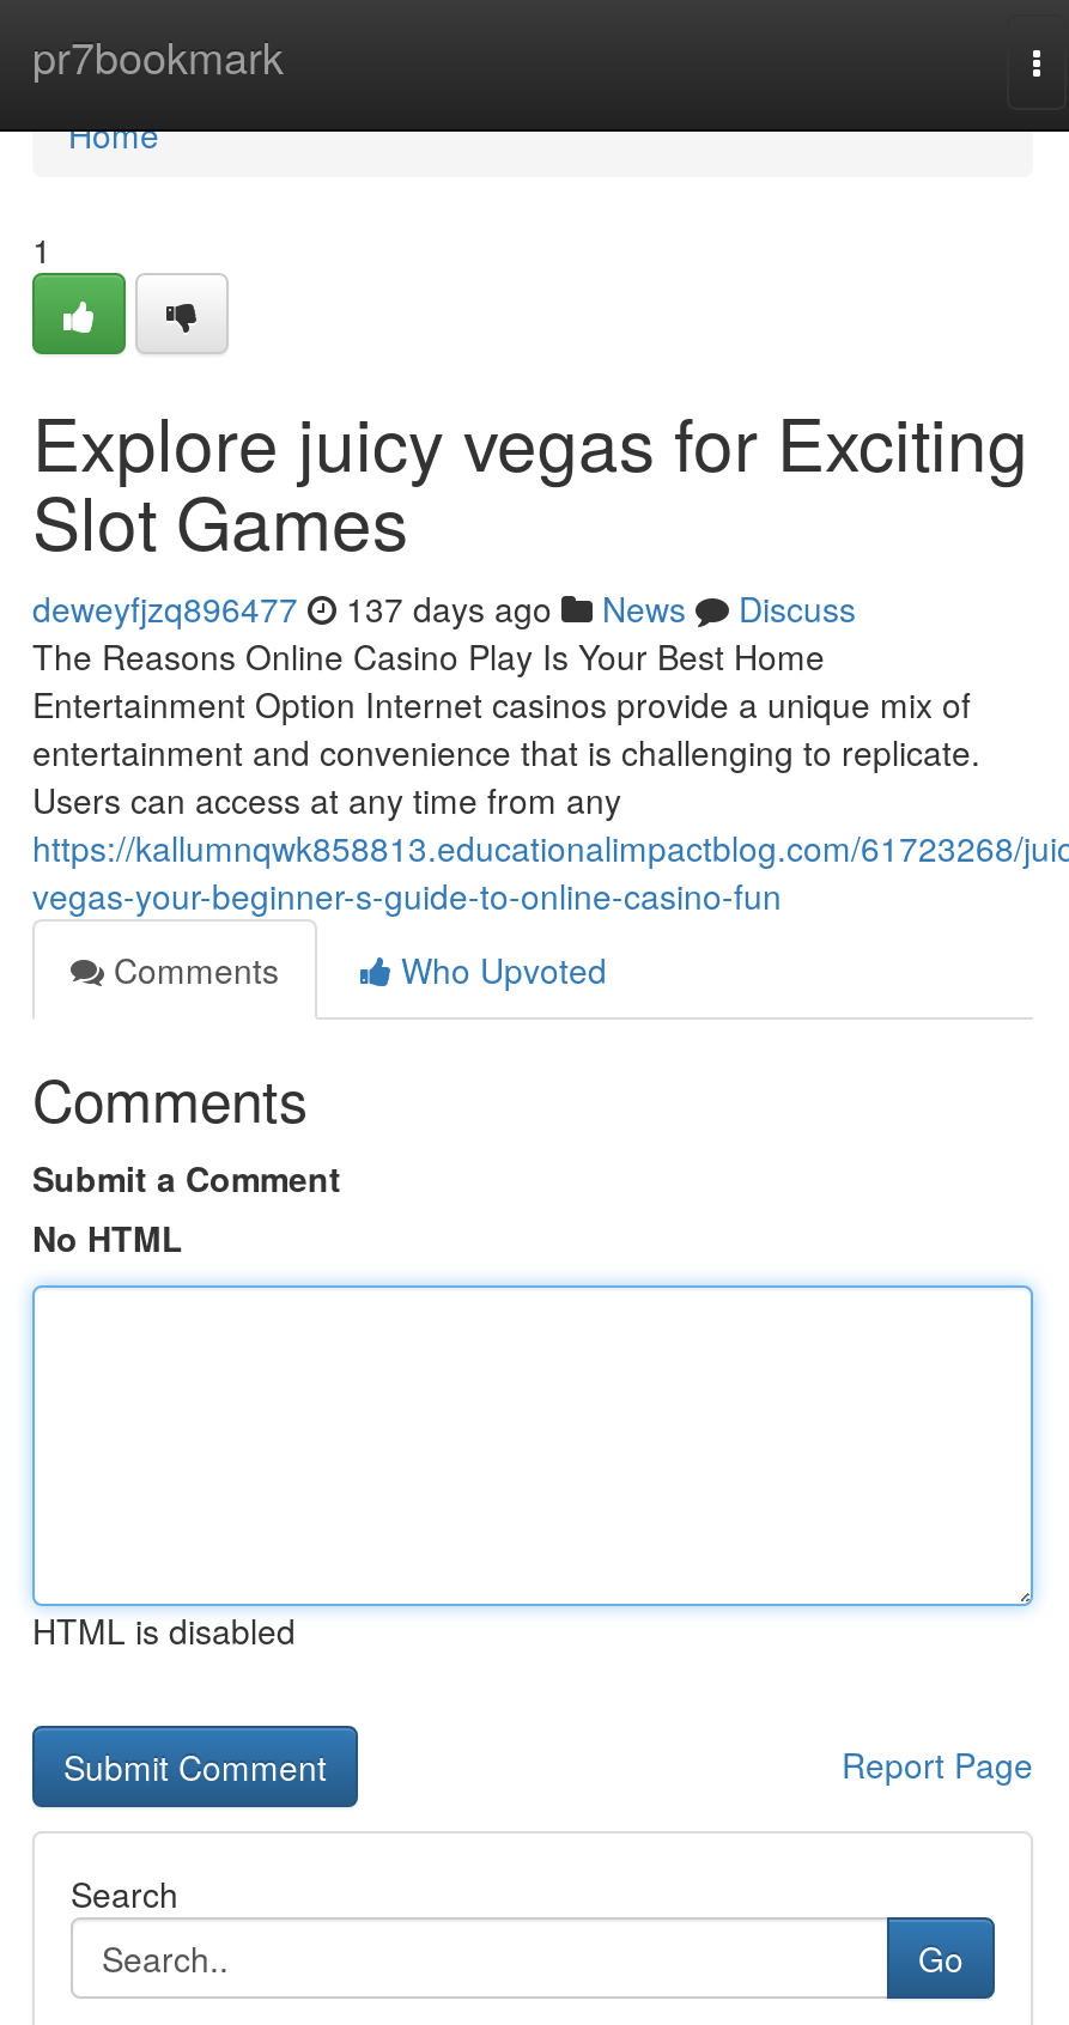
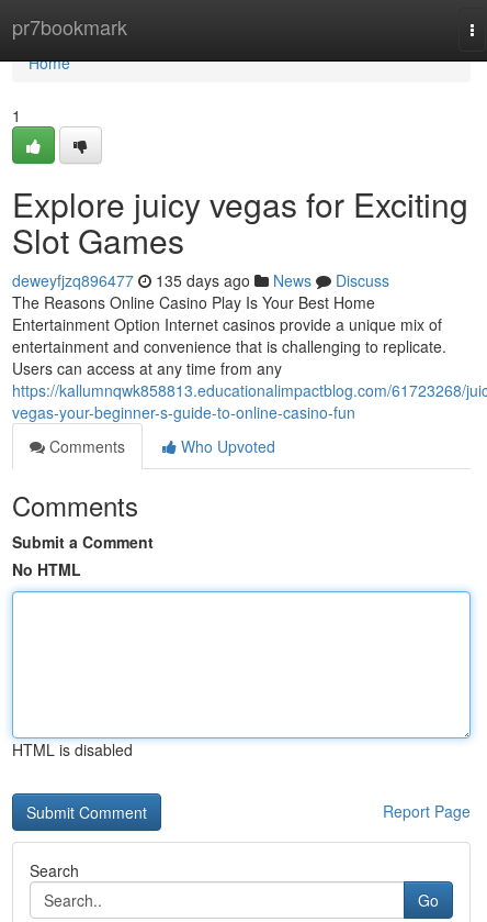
- deweyfjzq896477 137 days ago News Discuss
+ deweyfjzq896477 135 days ago News Discuss
